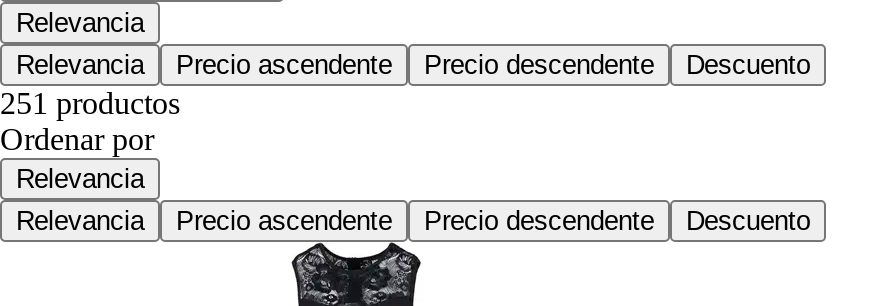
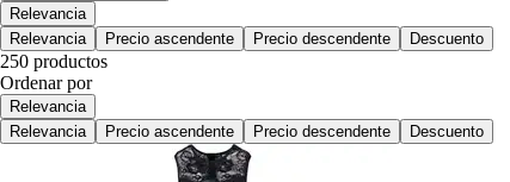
- 251 productos
+ 250 productos
